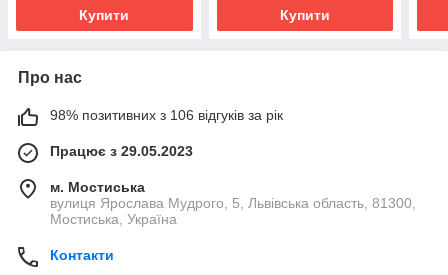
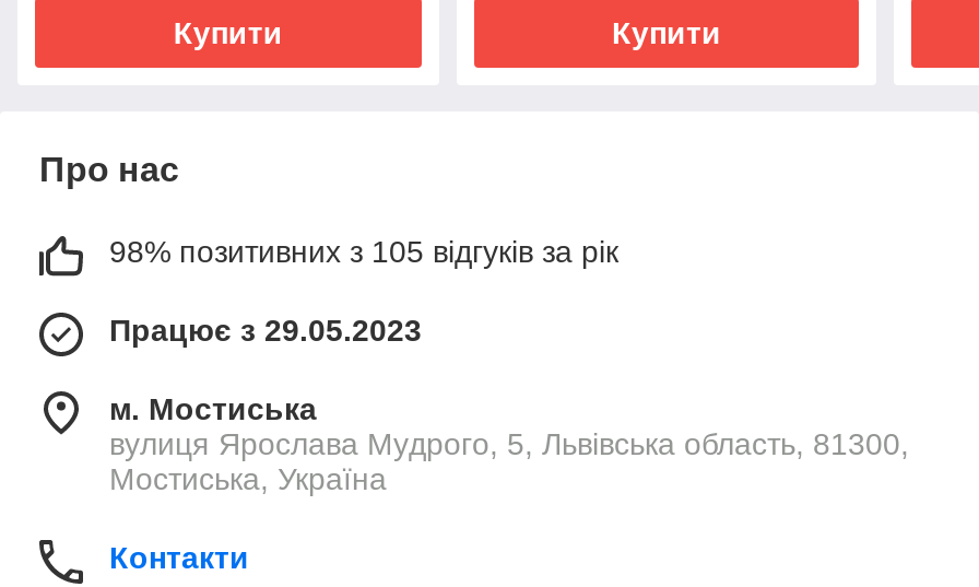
- 98% позитивних з 106 відгуків за рік
+ 98% позитивних з 105 відгуків за рік
